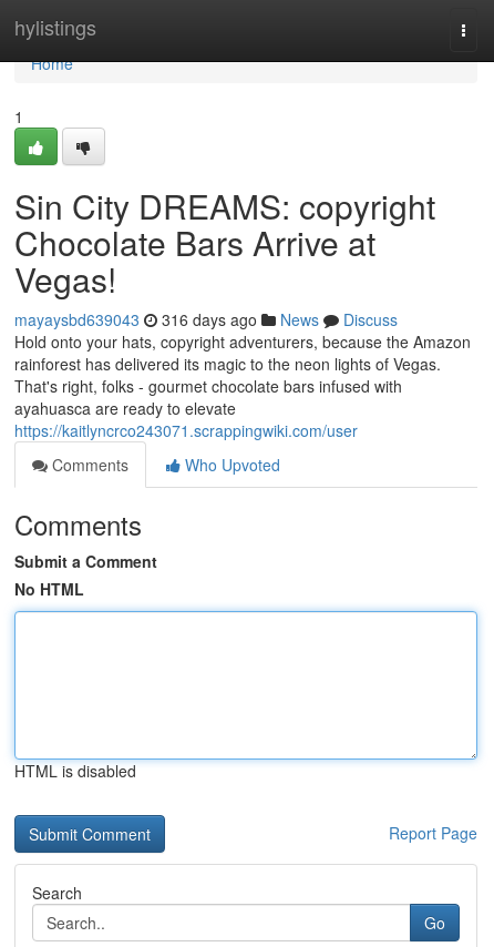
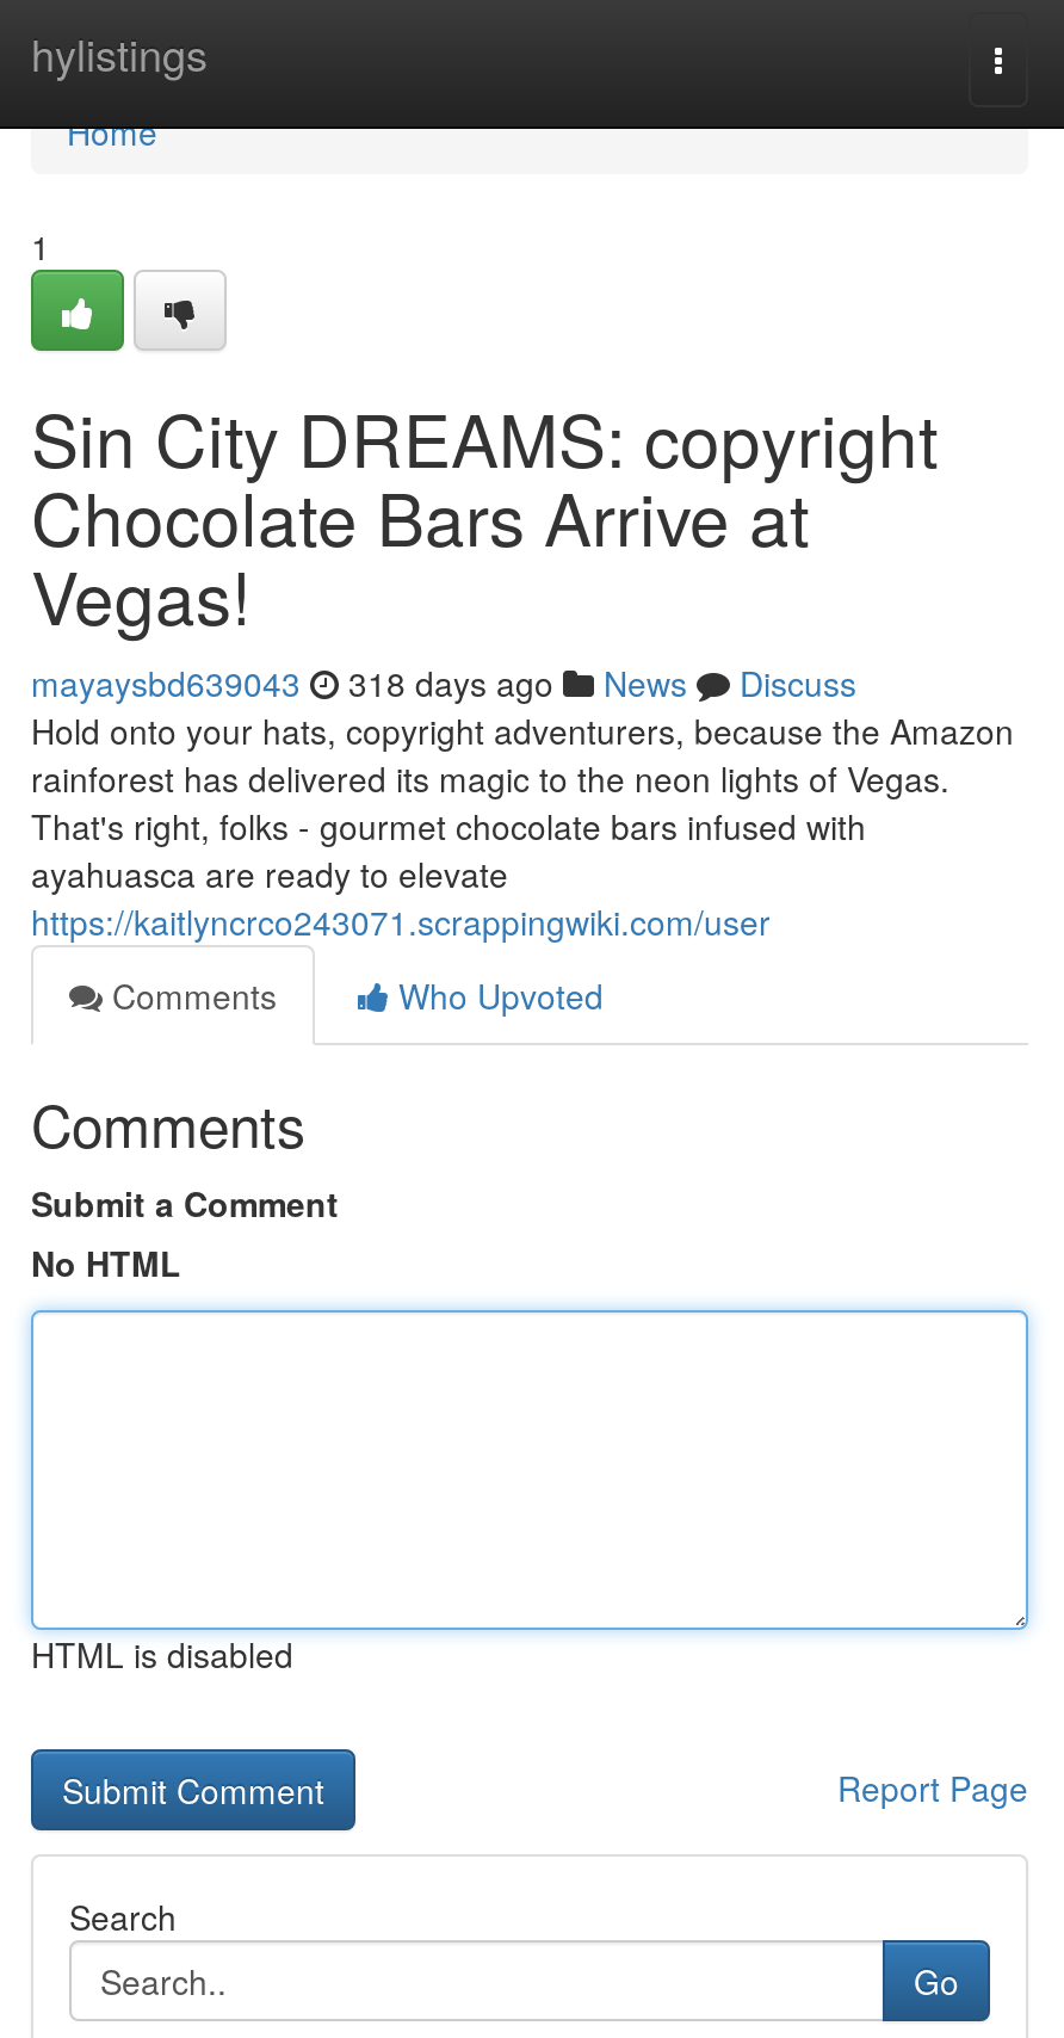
- mayaysbd639043 316 days ago News Discuss
+ mayaysbd639043 318 days ago News Discuss
